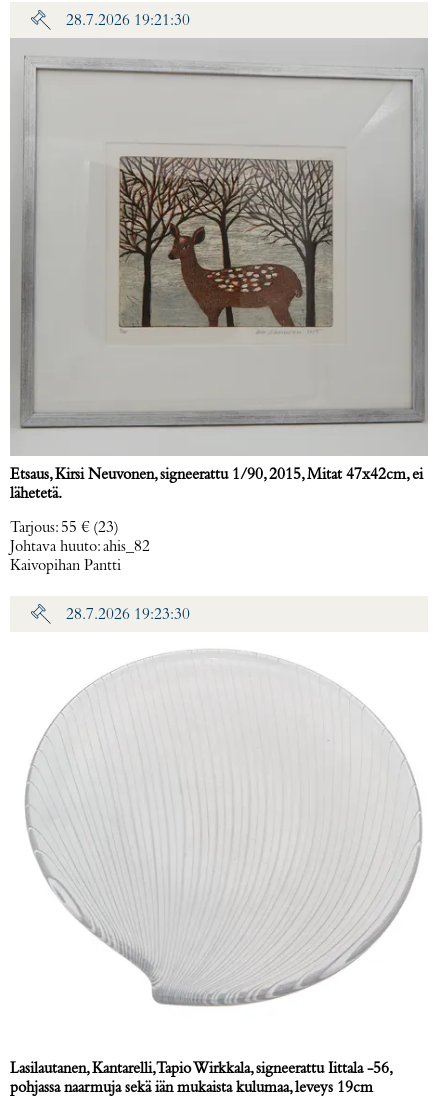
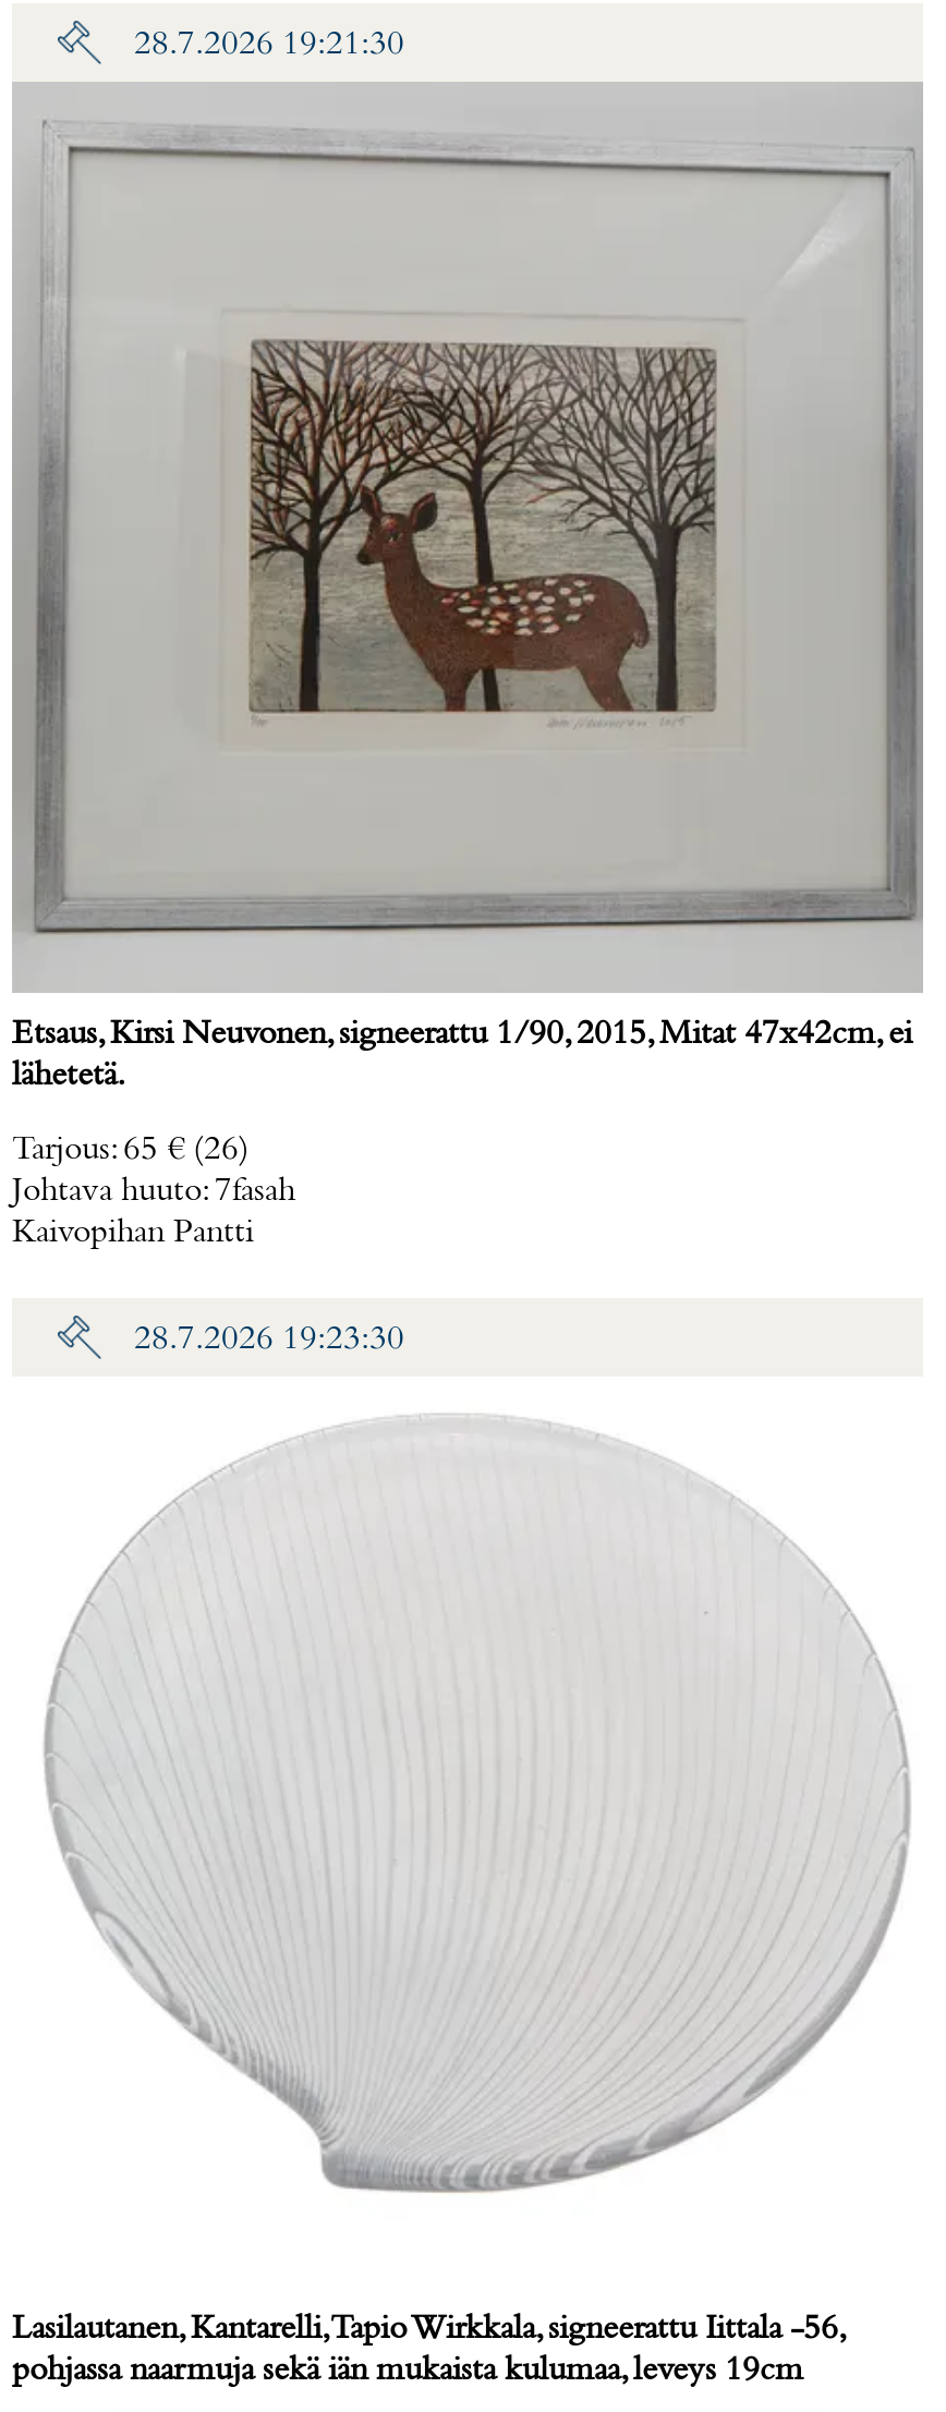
- Tarjous: 55 € (23)
+ Tarjous: 65 € (26)

- Johtava huuto: ahis_82
+ Johtava huuto: 7fasah
